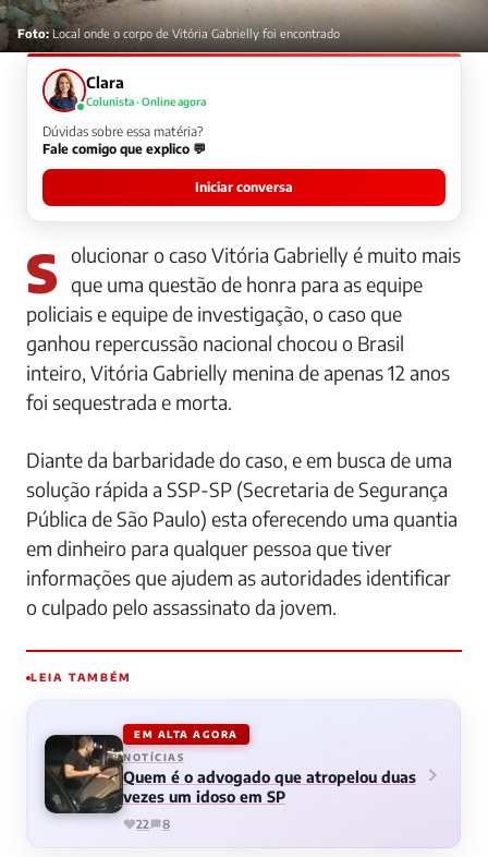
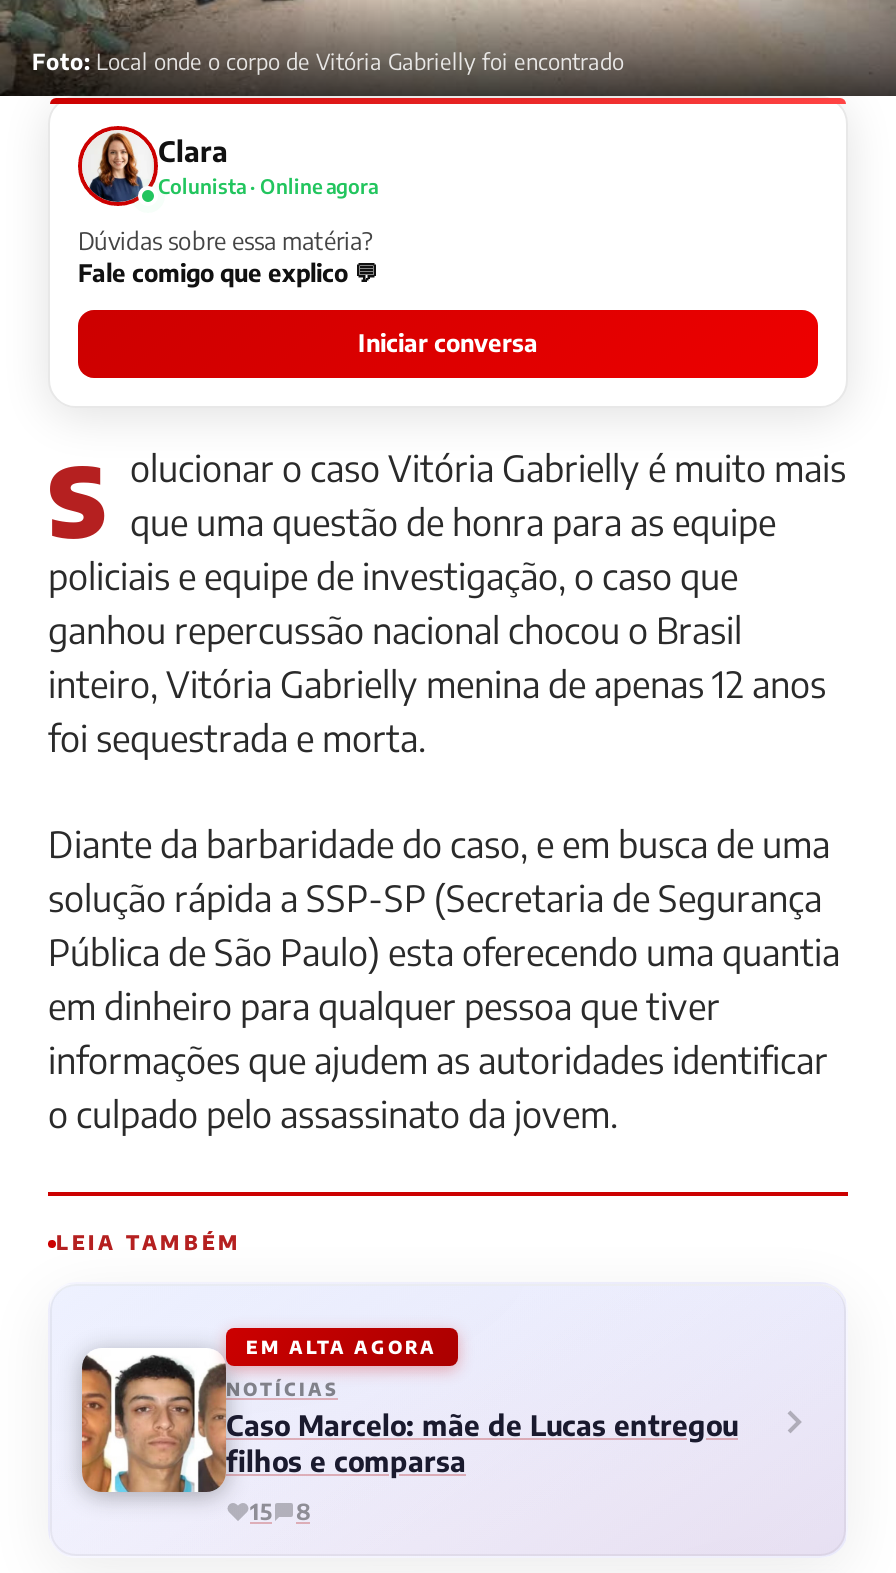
- [image]
- Quem é o advogado que atropelou duas
- vezes um idoso em SP
+ [image]
+ Caso Marcelo: mãe de Lucas entregou
+ filhos e comparsa

- 22 8
+ 15 8
